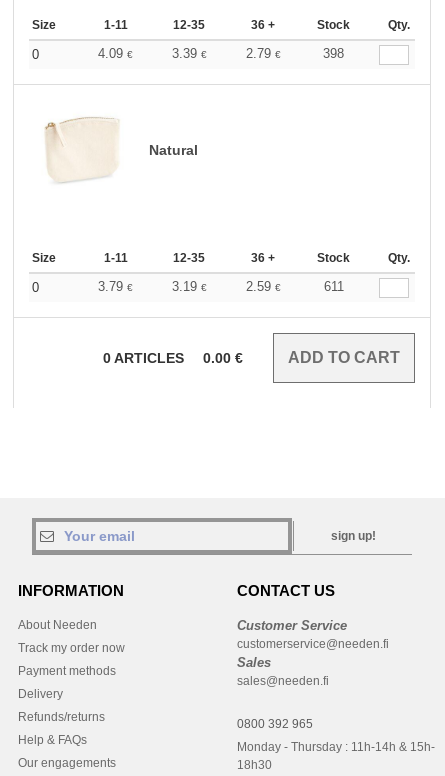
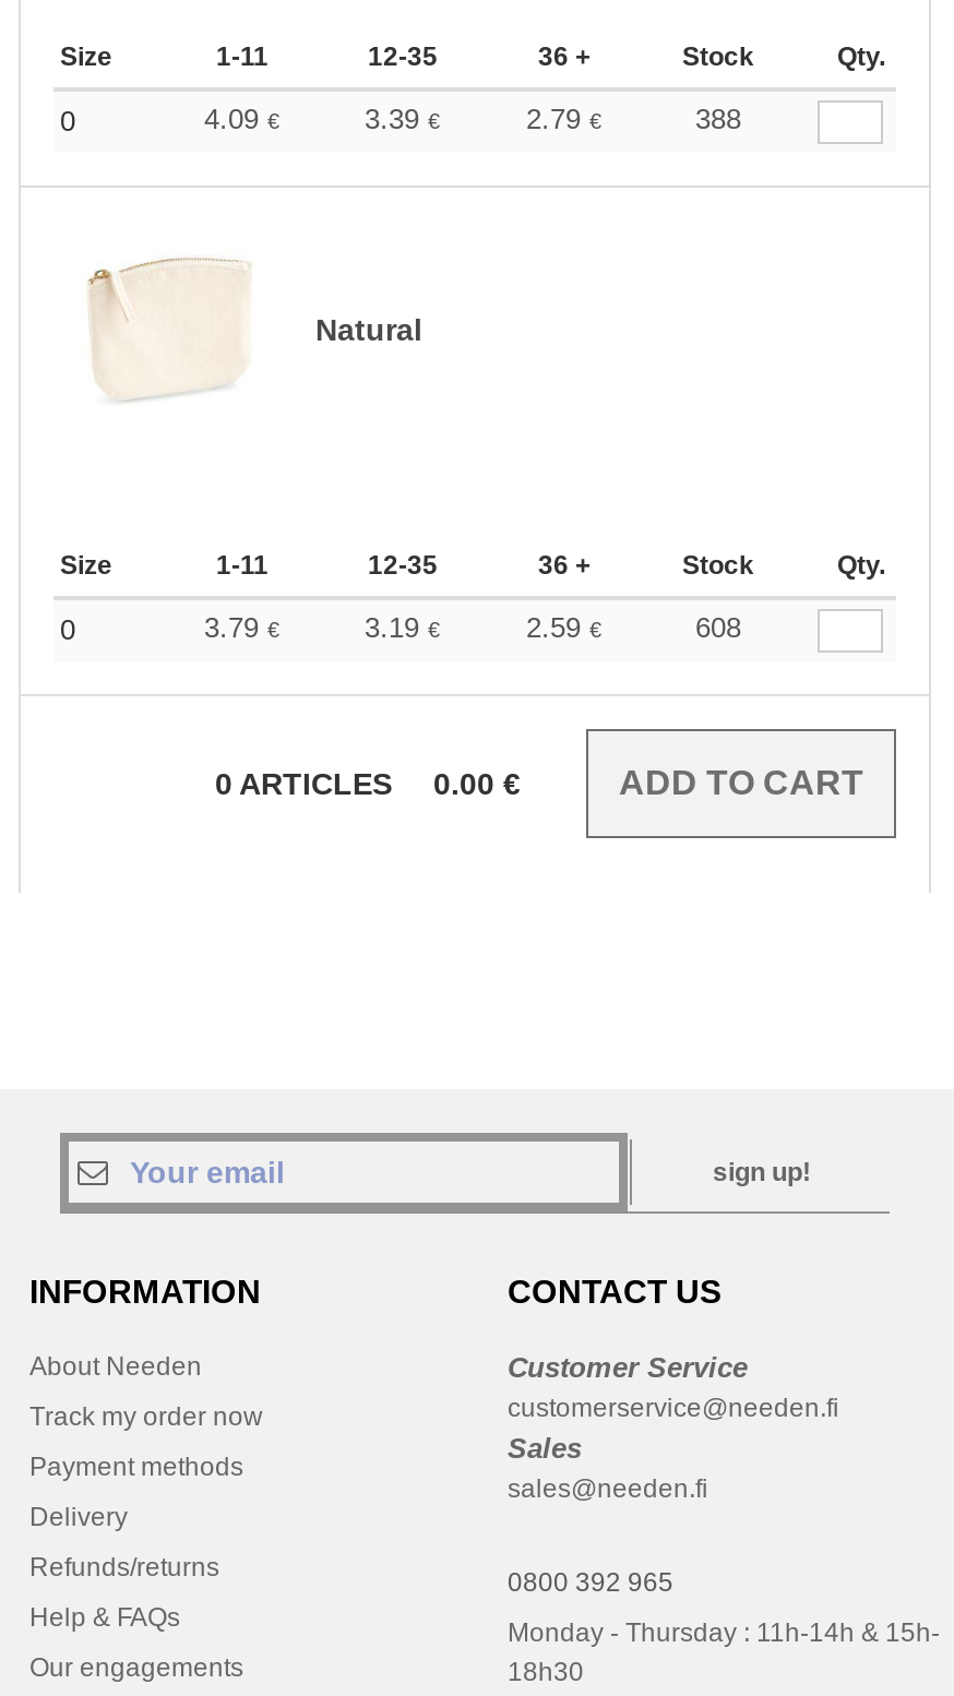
- 398
+ 388

- 611
+ 608
